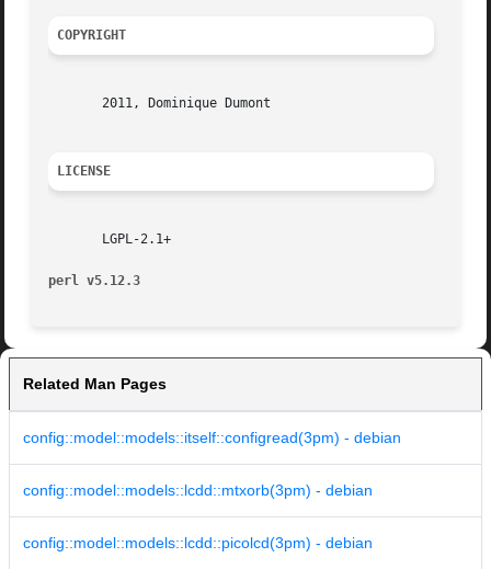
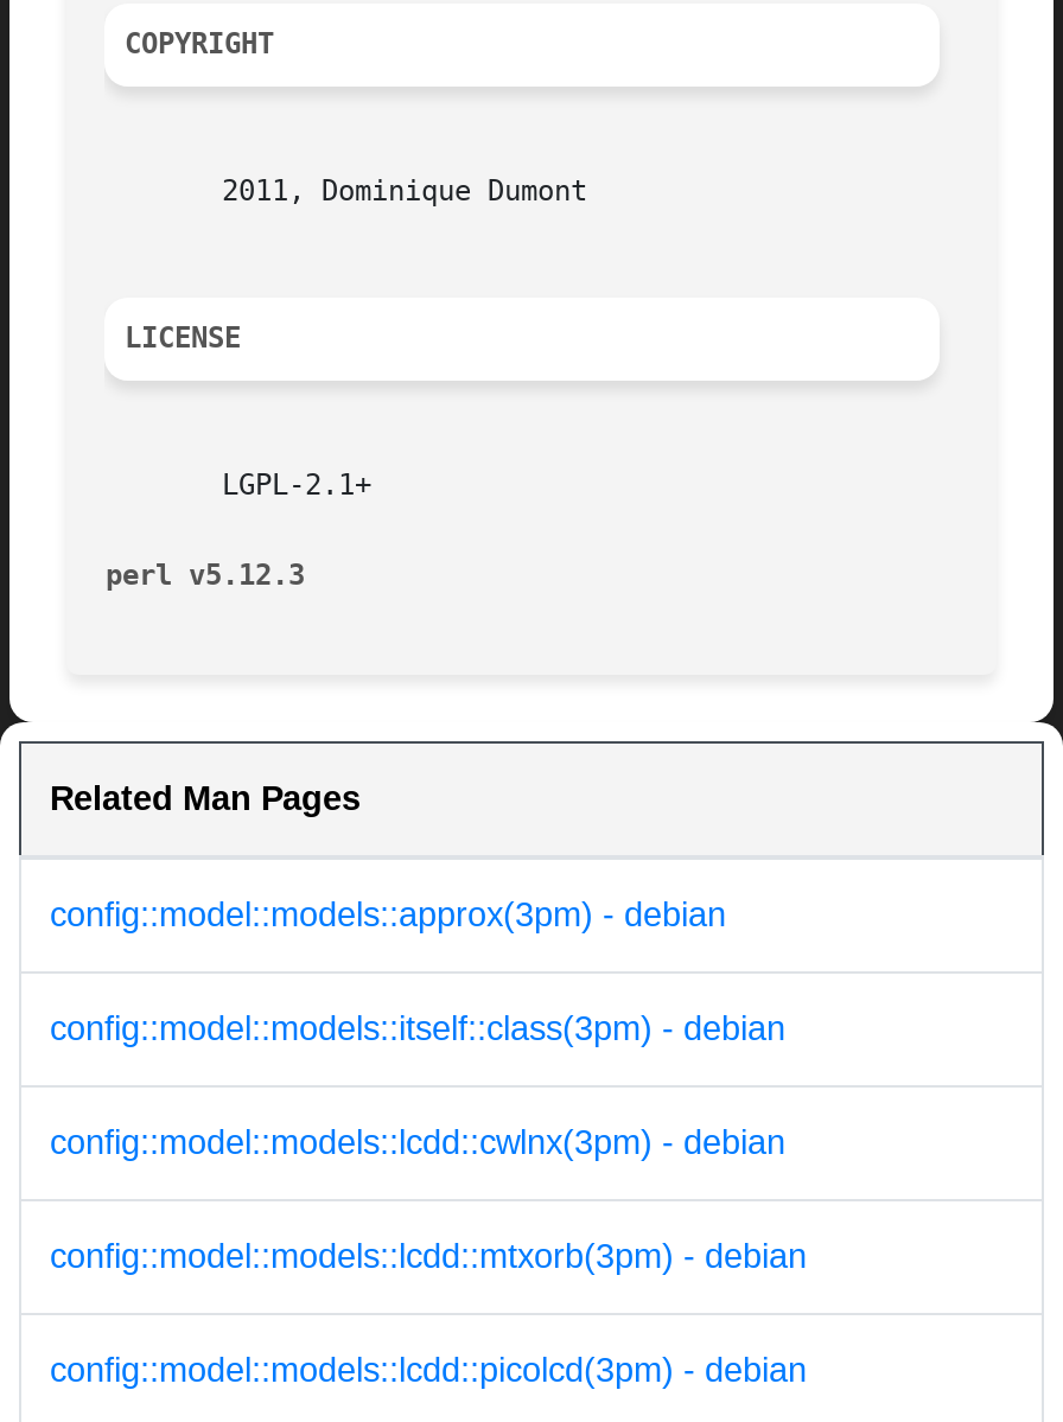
- config::model::models::itself::configread(3pm) - debian
+ config::model::models::approx(3pm) - debian
+ config::model::models::itself::class(3pm) - debian
+ config::model::models::lcdd::cwlnx(3pm) - debian
